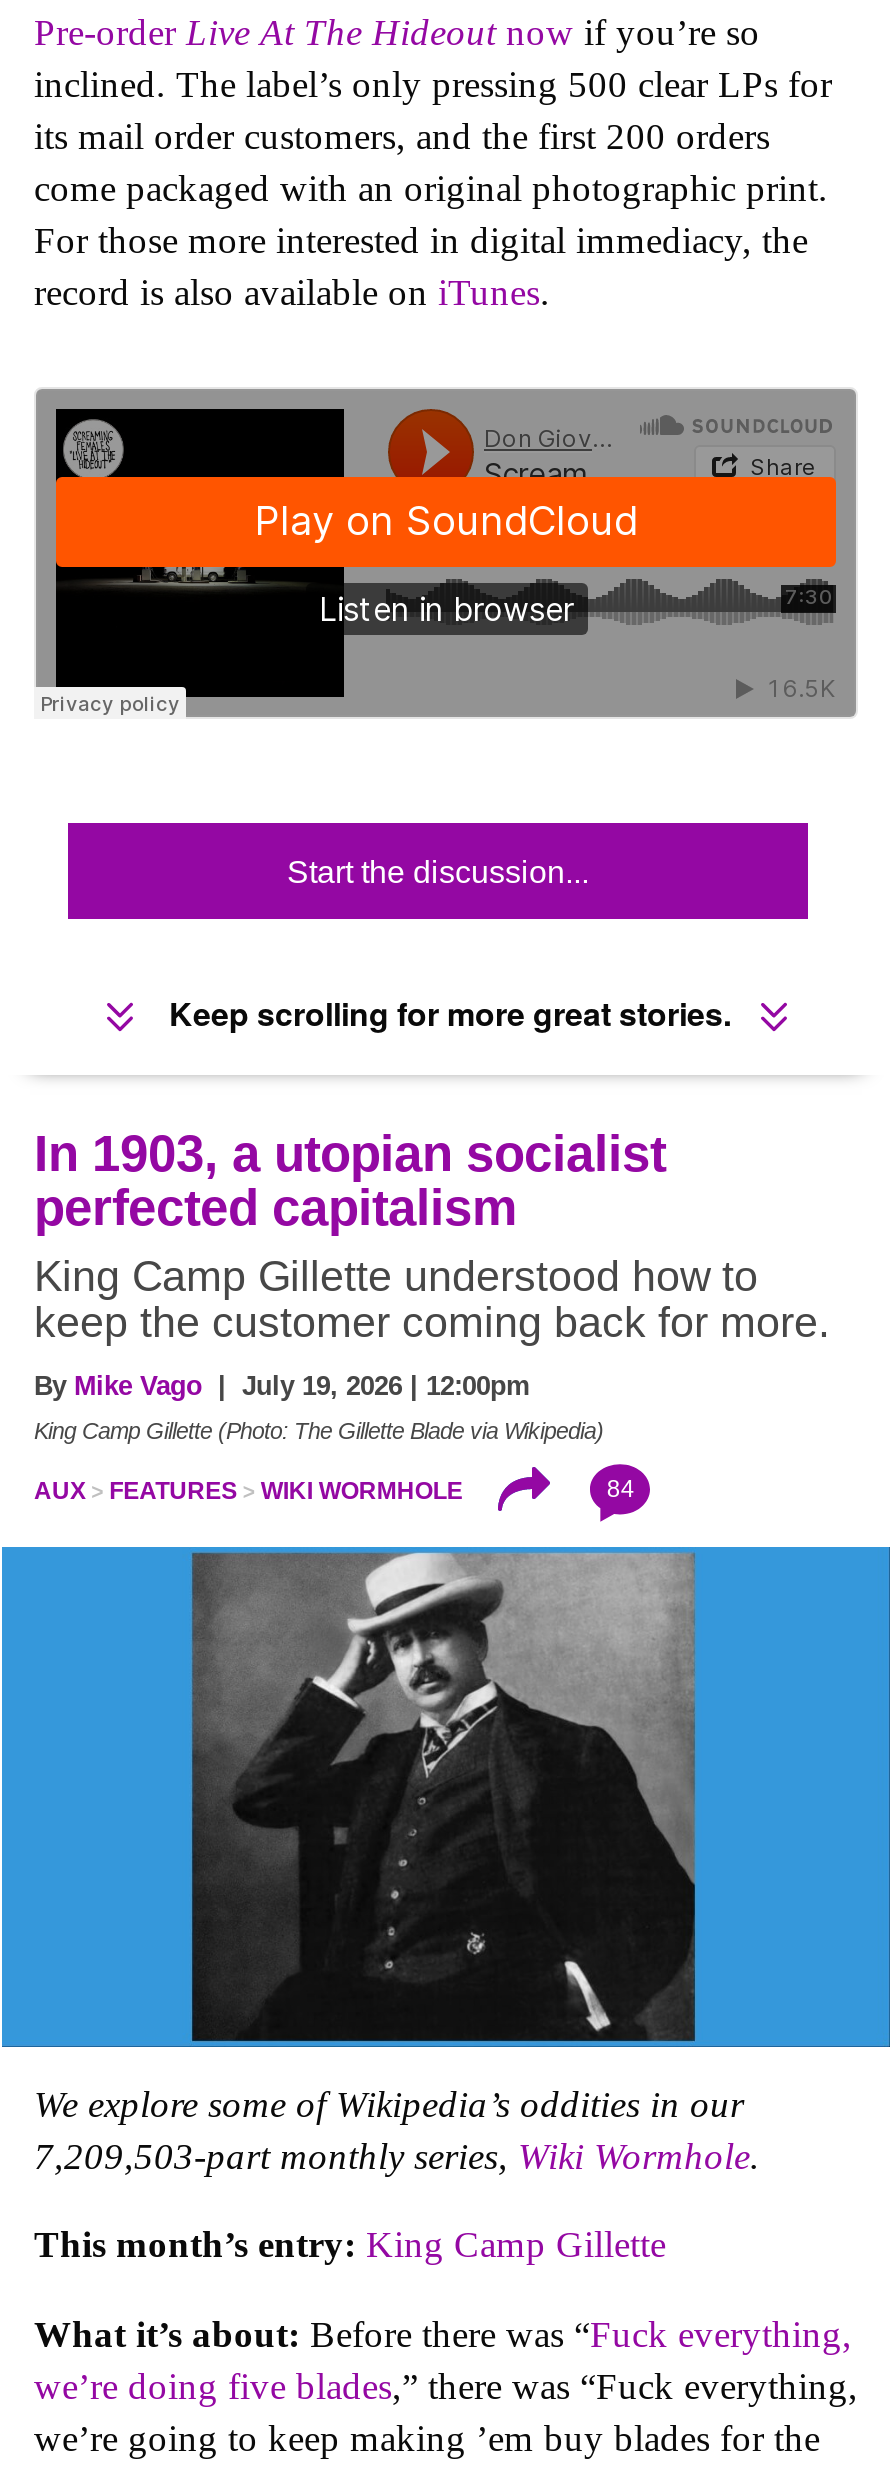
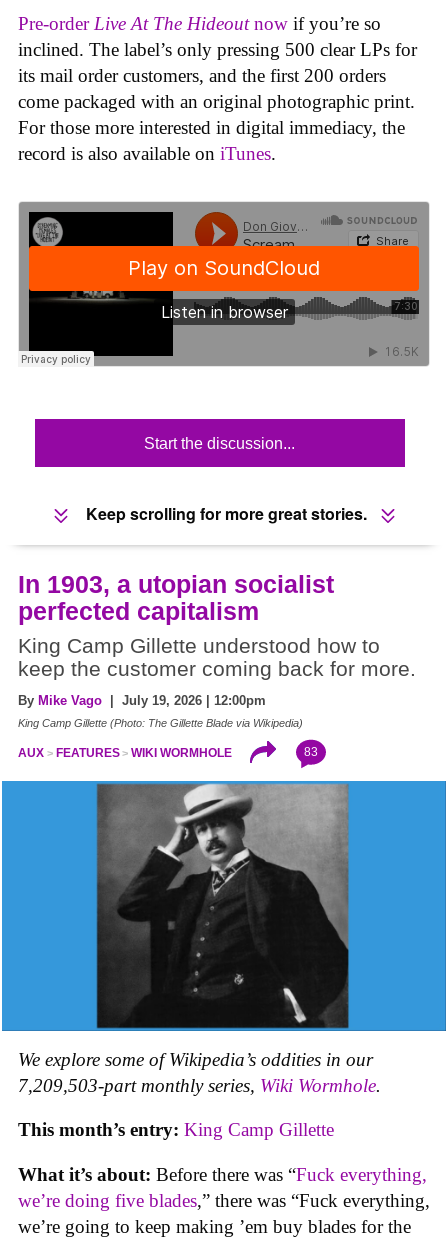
- 84
+ 83
